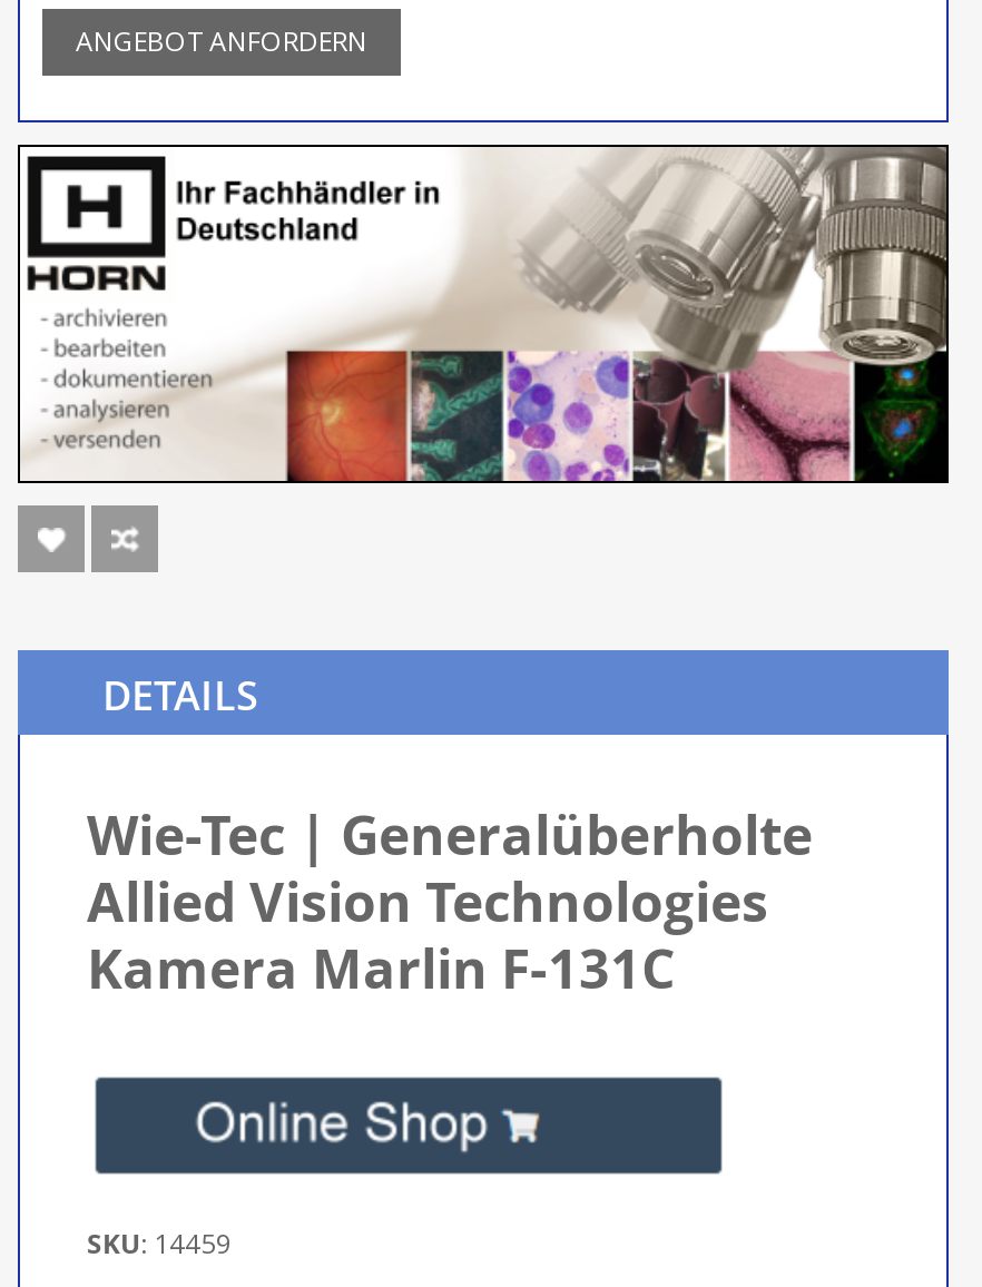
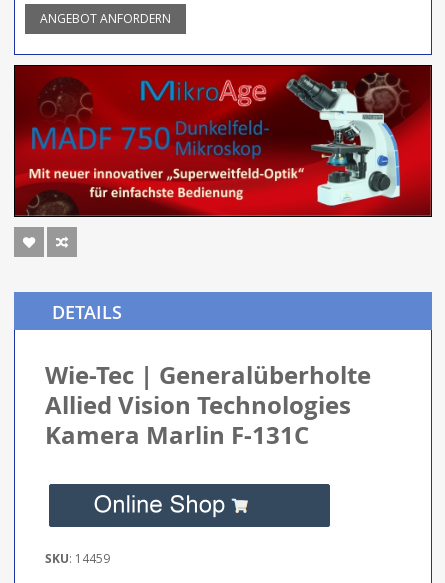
- [image]
+ [image]
